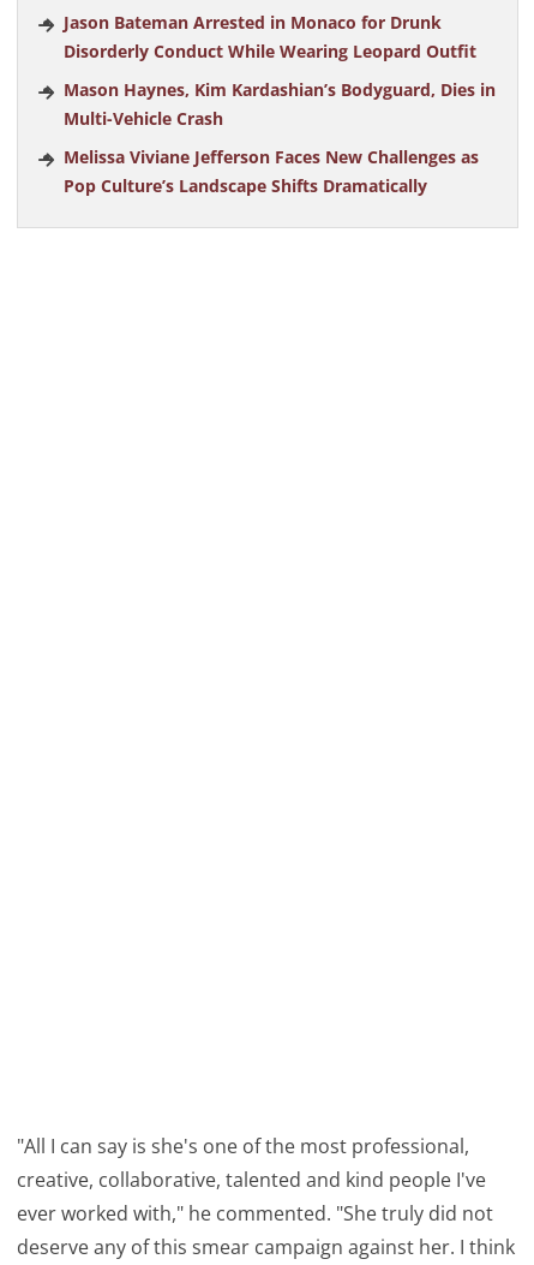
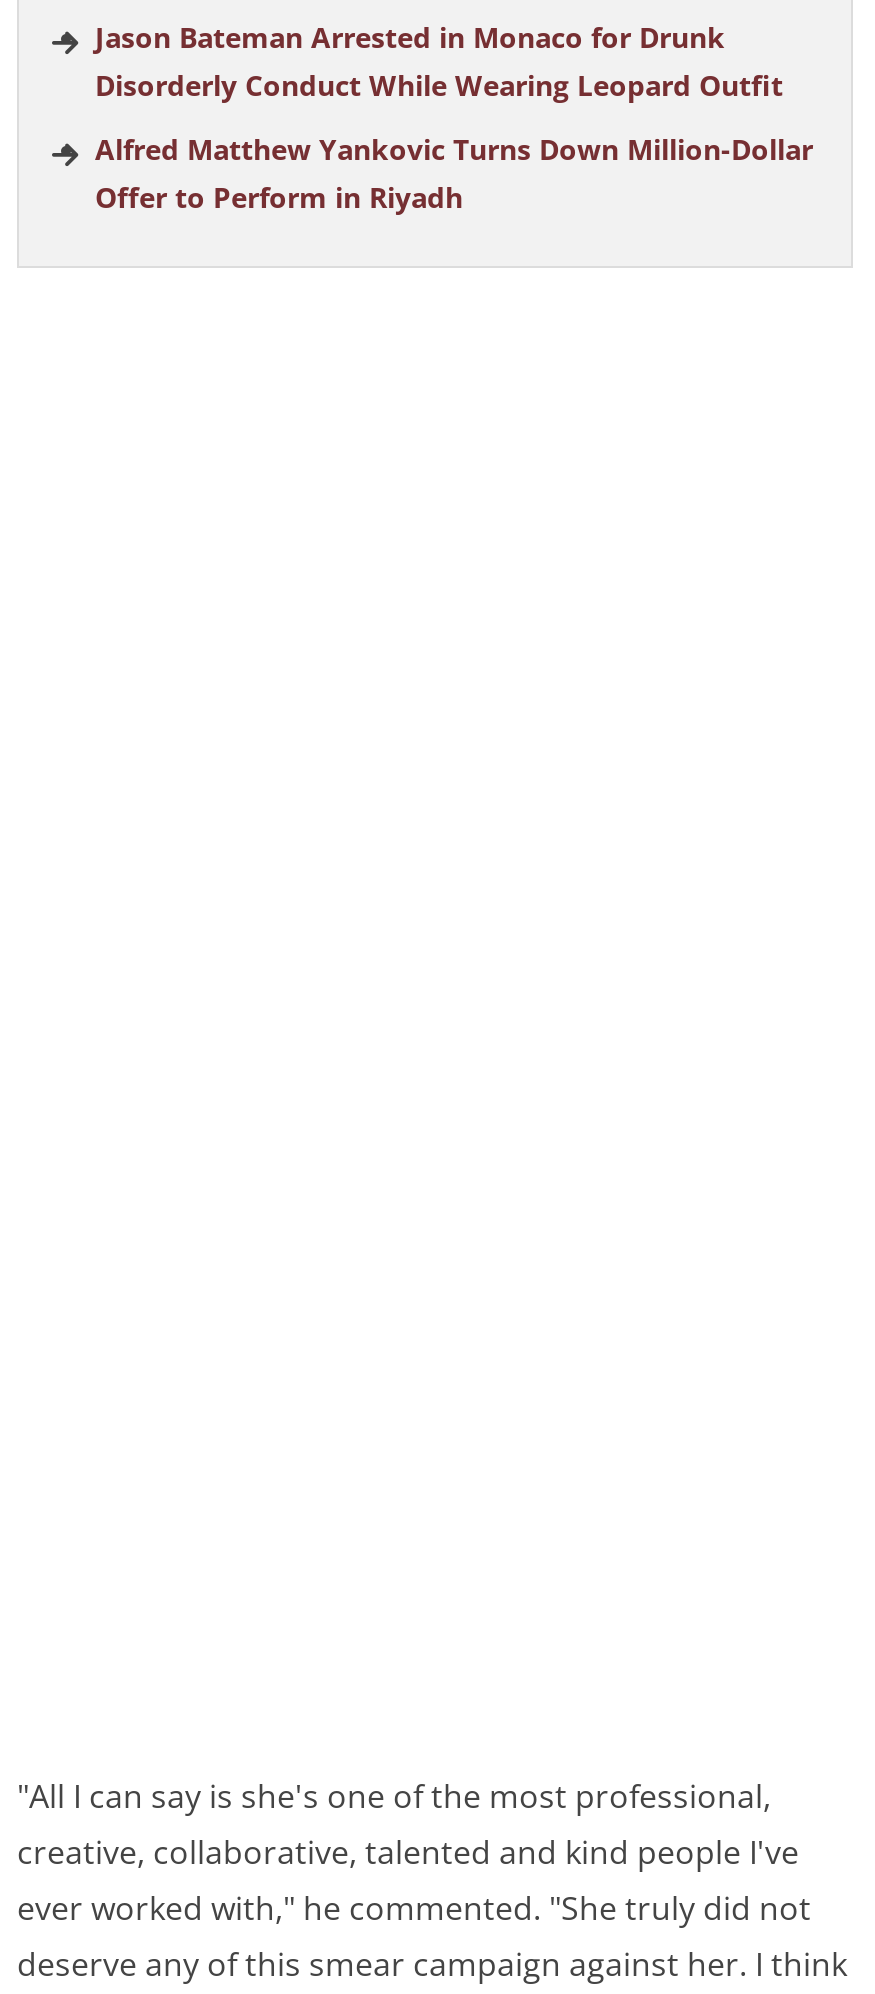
- Mason Haynes, Kim Kardashian’s Bodyguard, Dies in
- Multi-Vehicle Crash
- Melissa Viviane Jefferson Faces New Challenges as
- Pop Culture’s Landscape Shifts Dramatically
+ Alfred Matthew Yankovic Turns Down Million-Dollar
+ Offer to Perform in Riyadh
